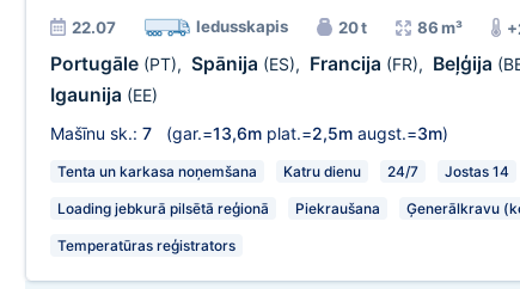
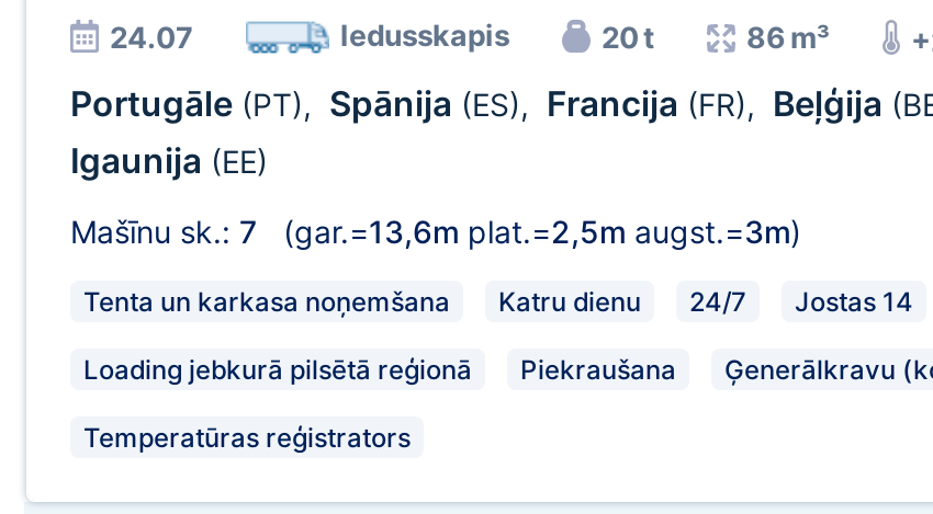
- 22.07
+ 24.07
